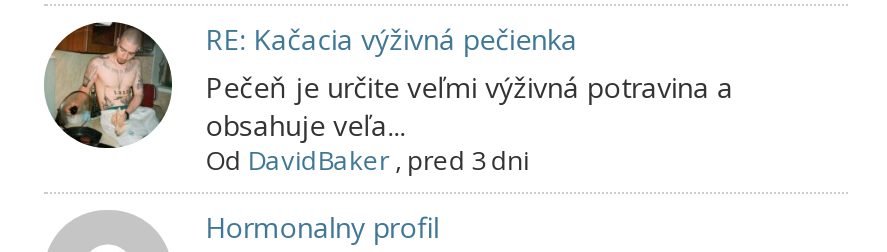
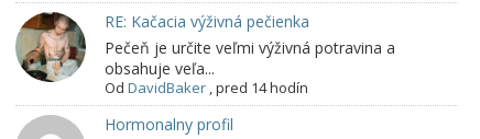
- Od DavidBaker, pred 3 dni
+ Od DavidBaker, pred 14 hodín
